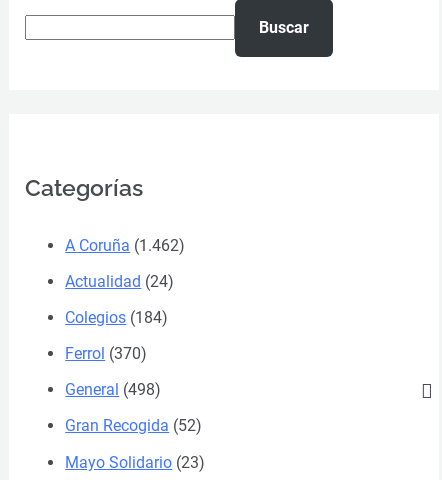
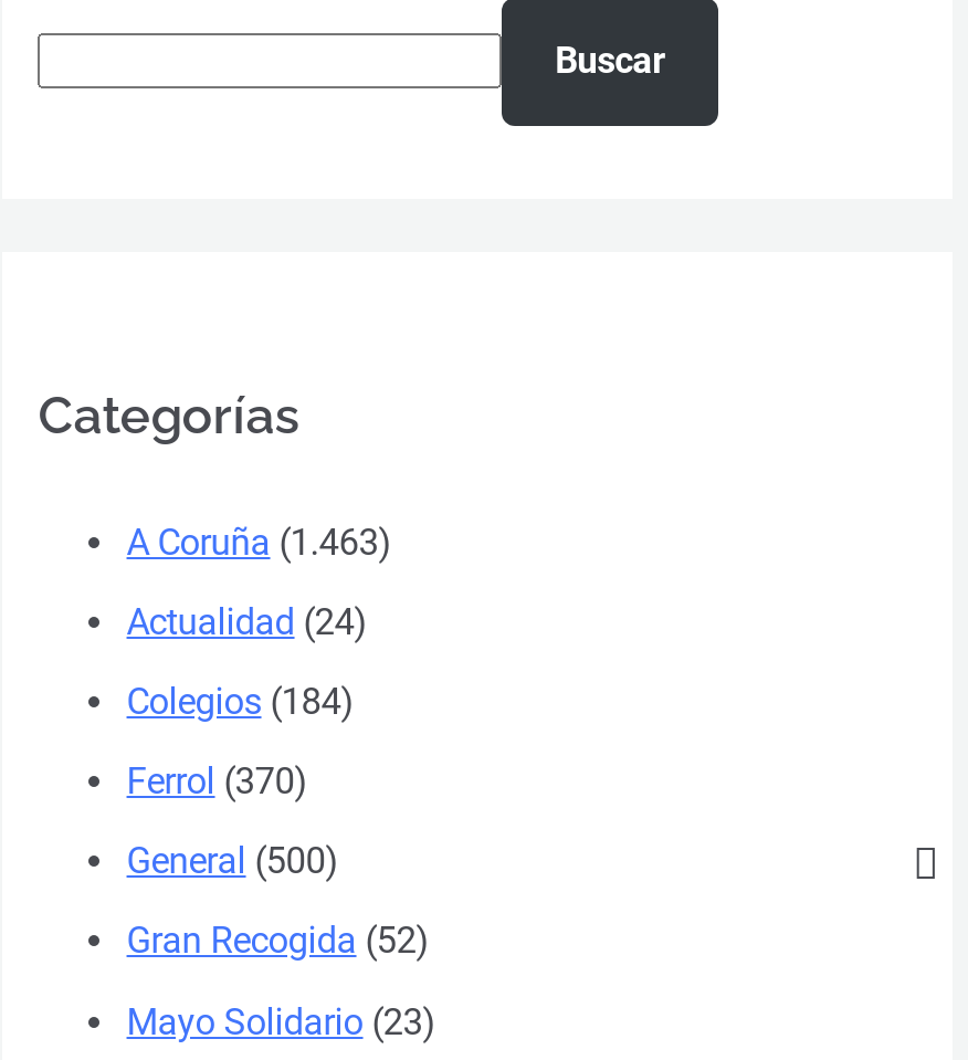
- A Coruña (1.462)
+ A Coruña (1.463)

- General (498)
+ General (500)
